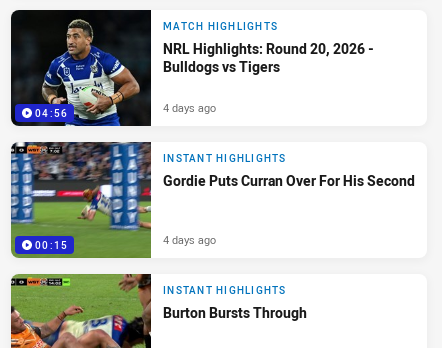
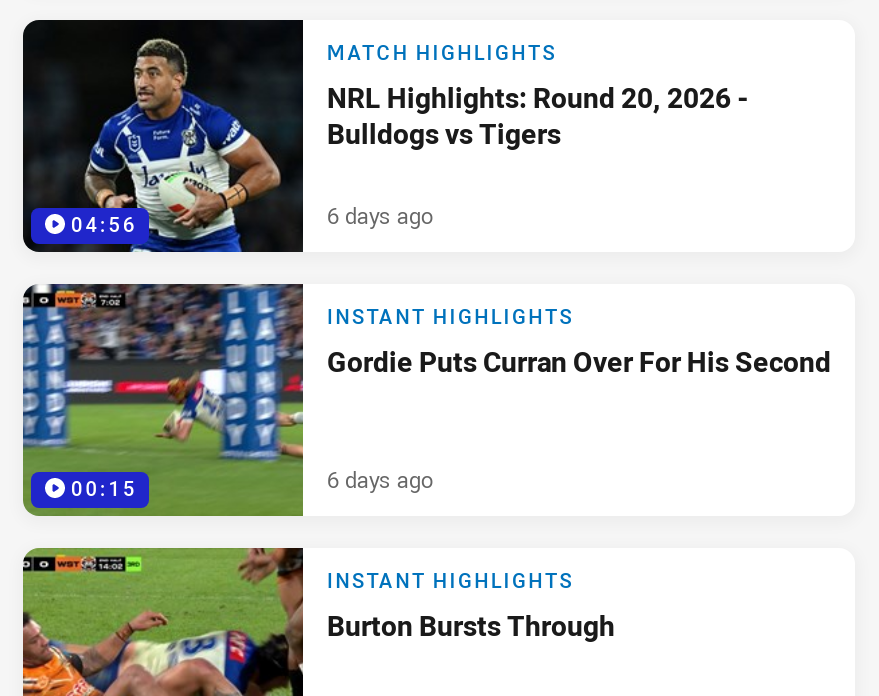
- 4 days ago
+ 6 days ago

- 4 days ago
+ 6 days ago
